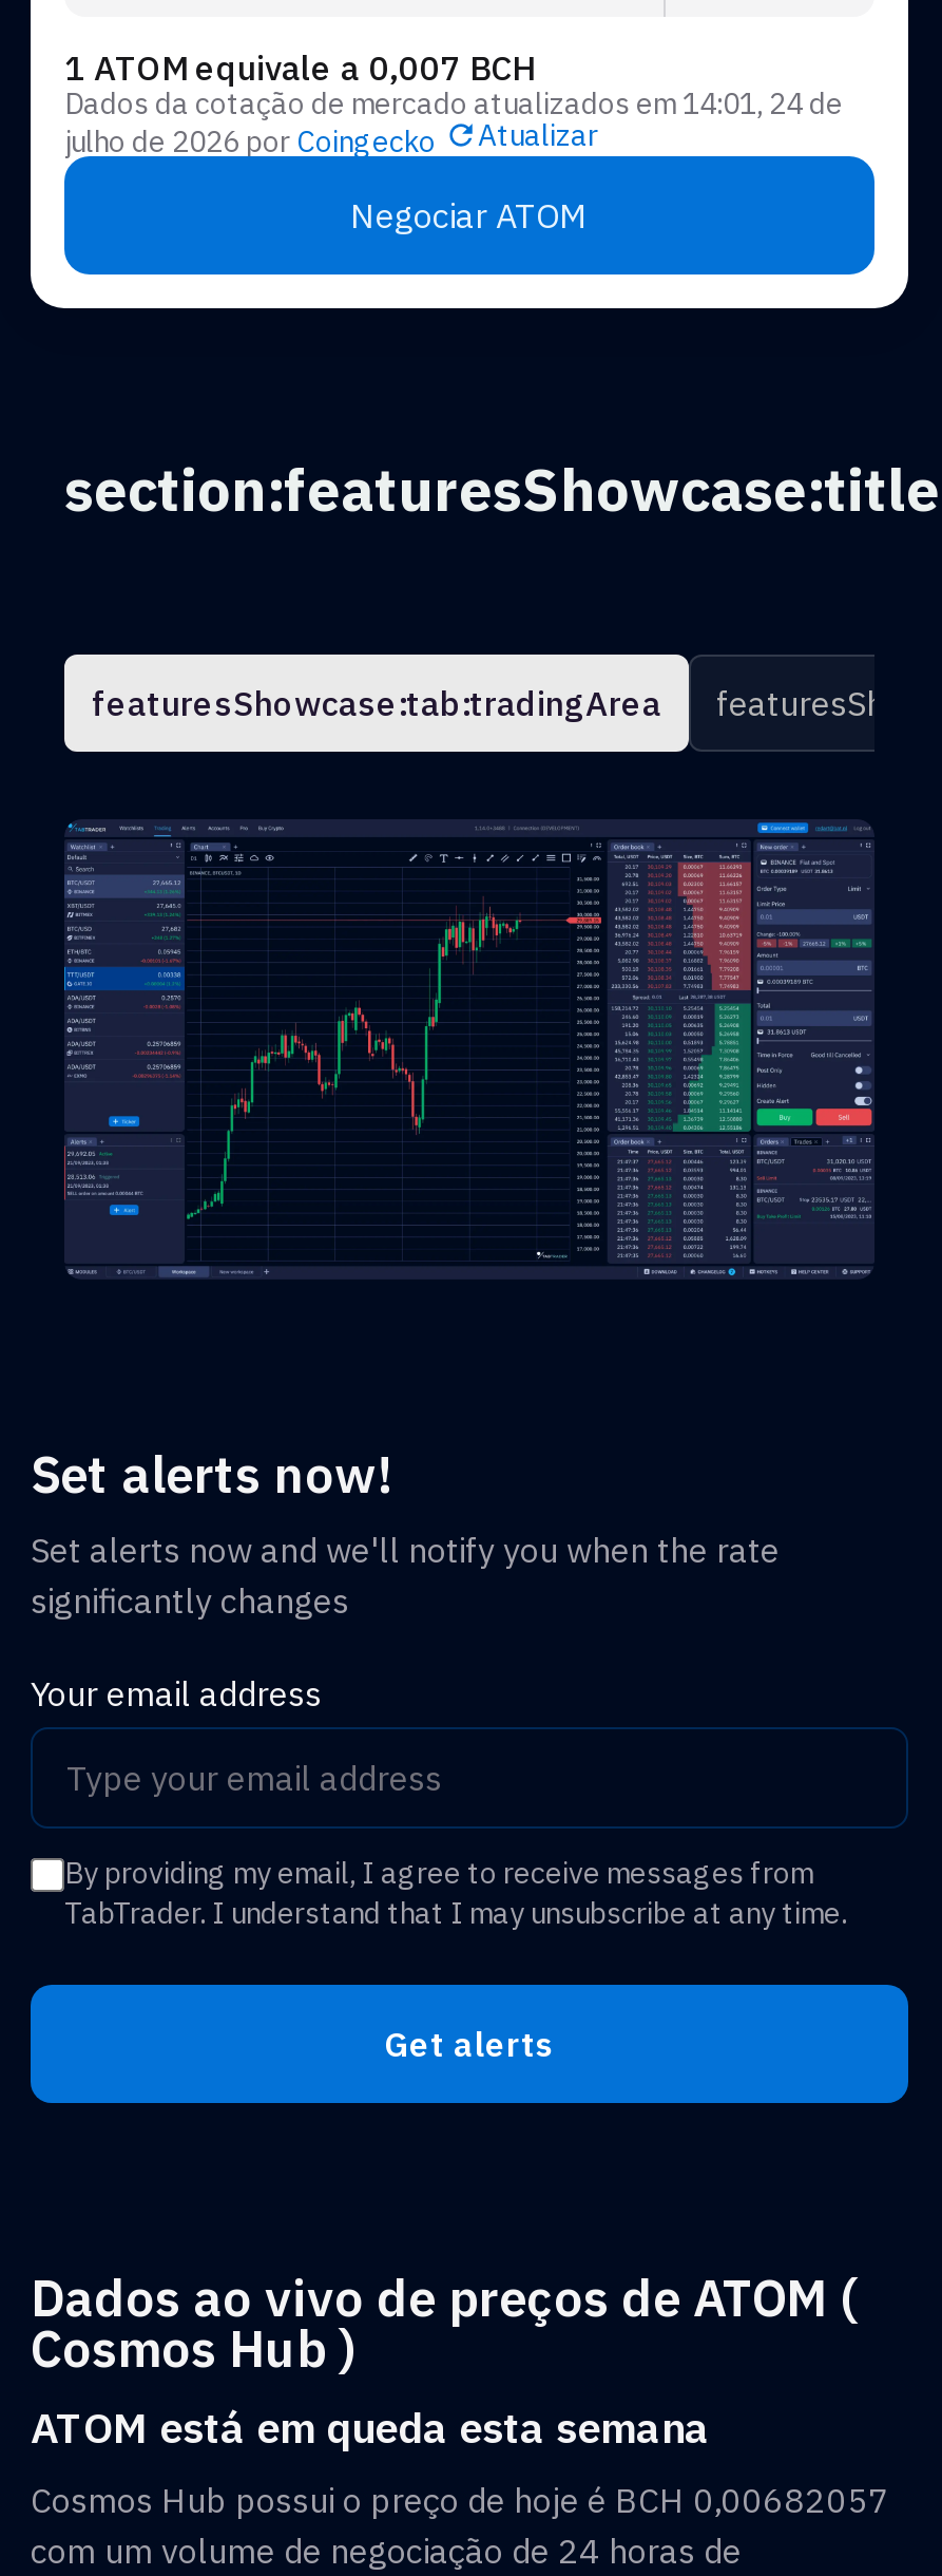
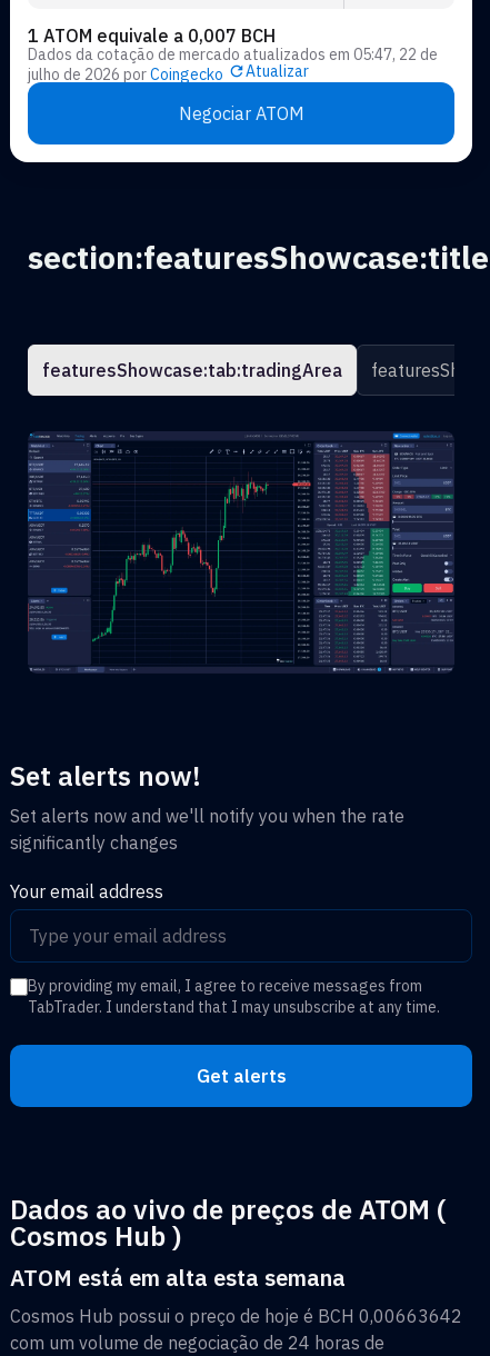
- Dados da cotação de mercado atualizados em 14:01, 24 de
+ Dados da cotação de mercado atualizados em 05:47, 22 de

- ATOM está em queda esta semana
+ ATOM está em alta esta semana

- Cosmos Hub possui o preço de hoje é BCH 0,00682057
+ Cosmos Hub possui o preço de hoje é BCH 0,00663642
